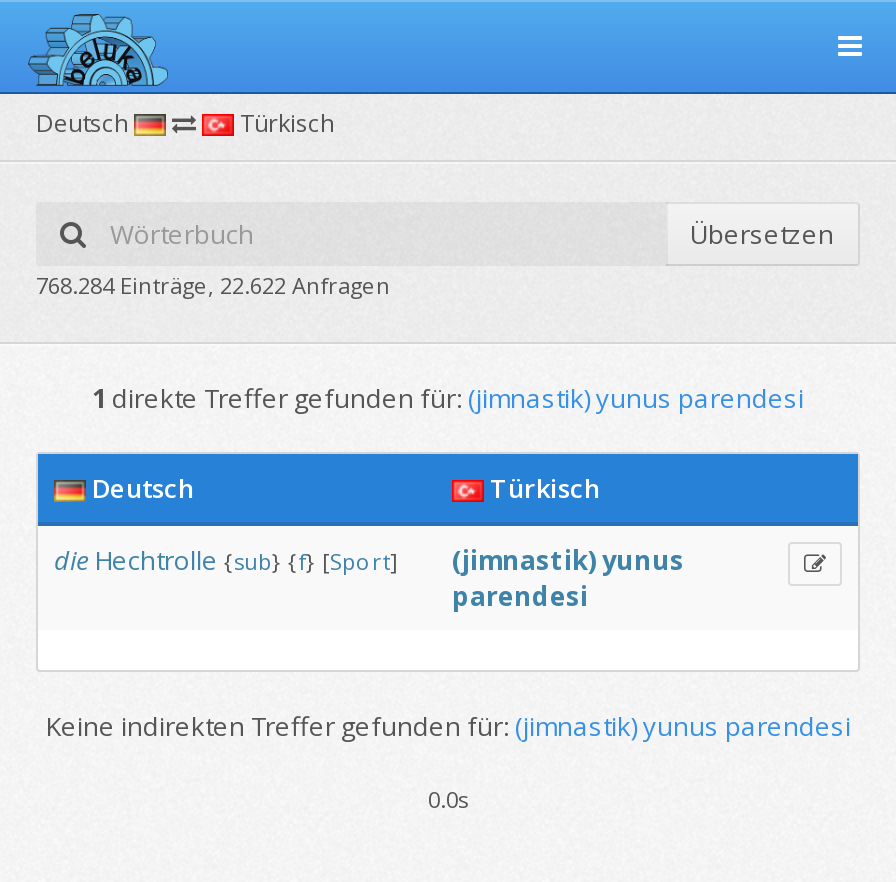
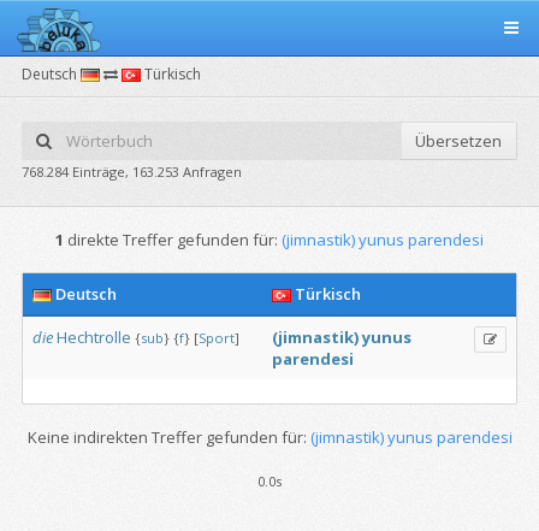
- 768.284 Einträge, 22.622 Anfragen
+ 768.284 Einträge, 163.253 Anfragen
